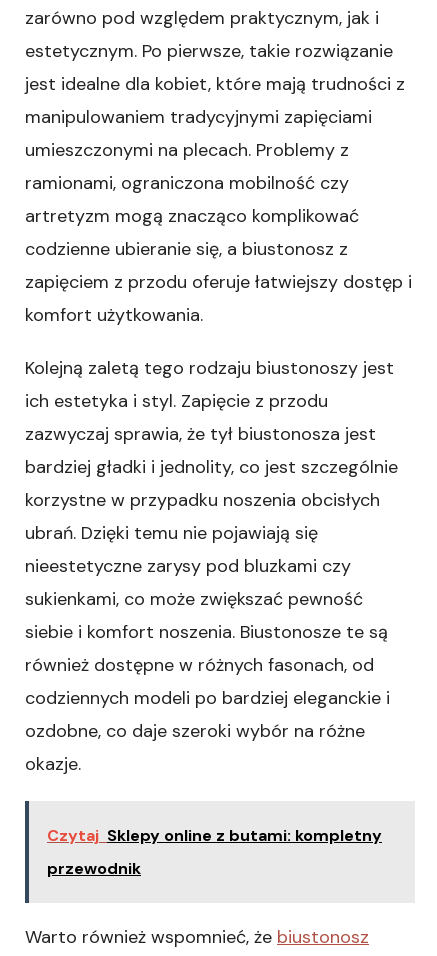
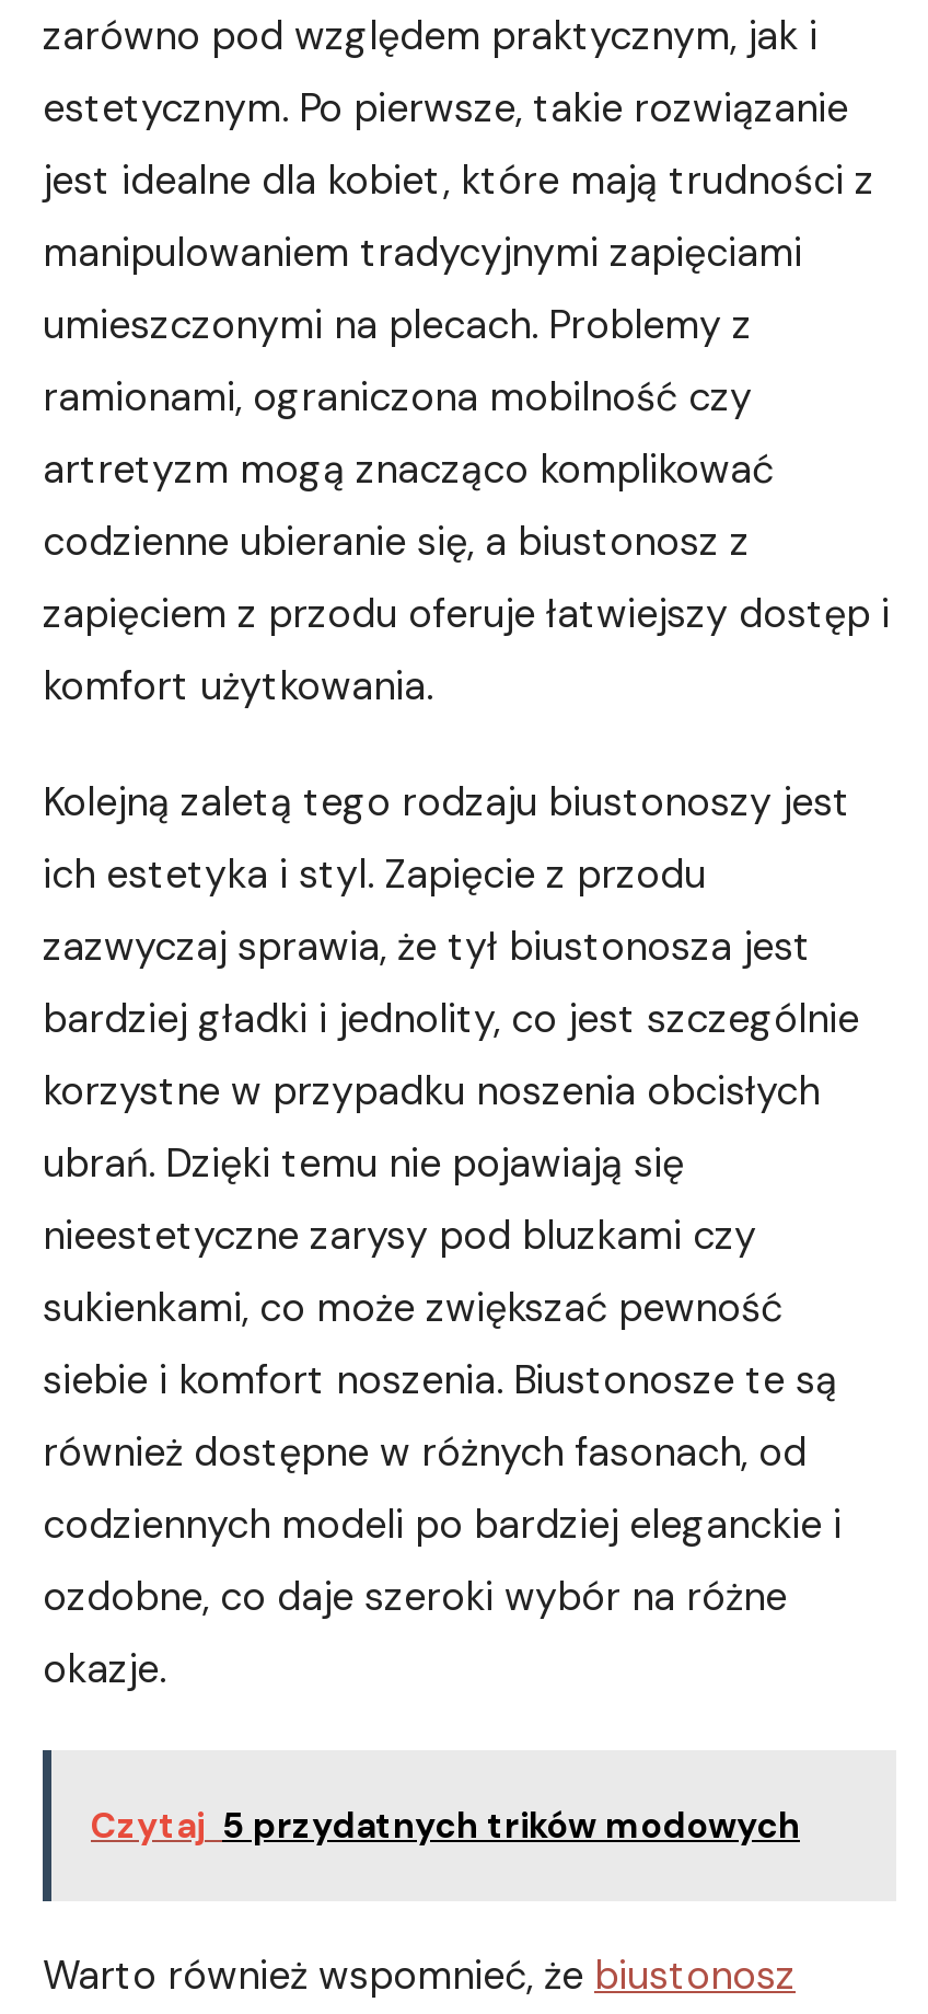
- Czytaj Sklepy online z butami: kompletny
- przewodnik
+ Czytaj 5 przydatnych trików modowych
